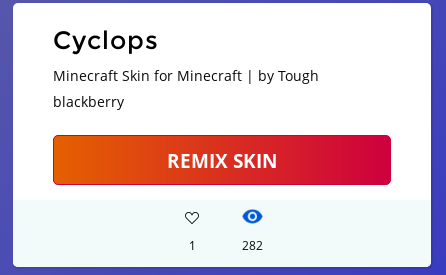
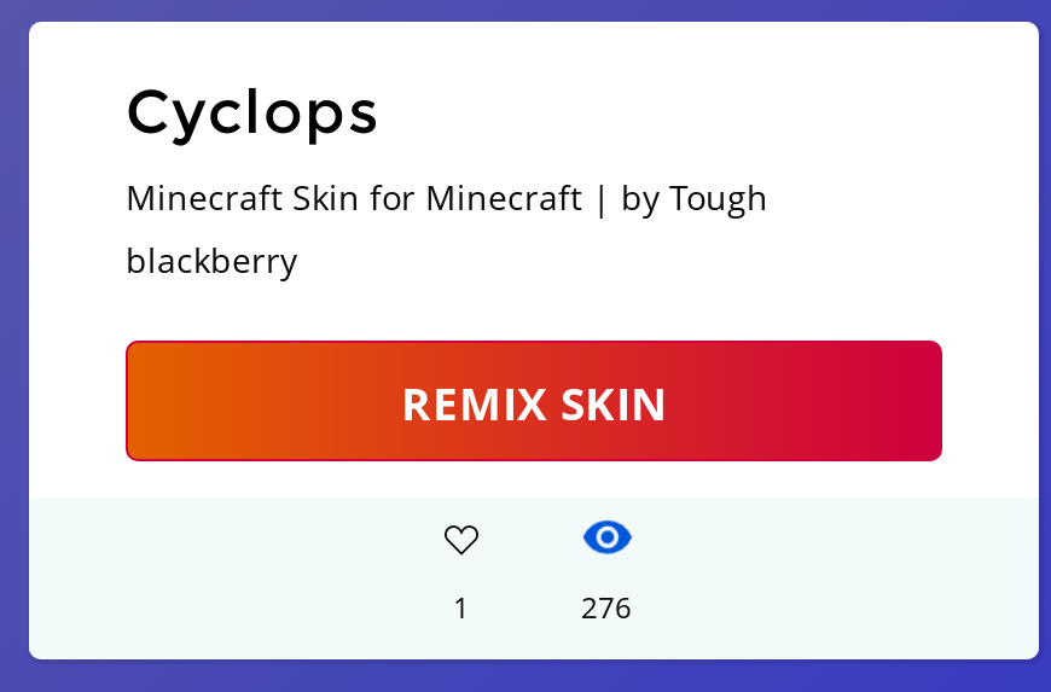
- 282
+ 276
